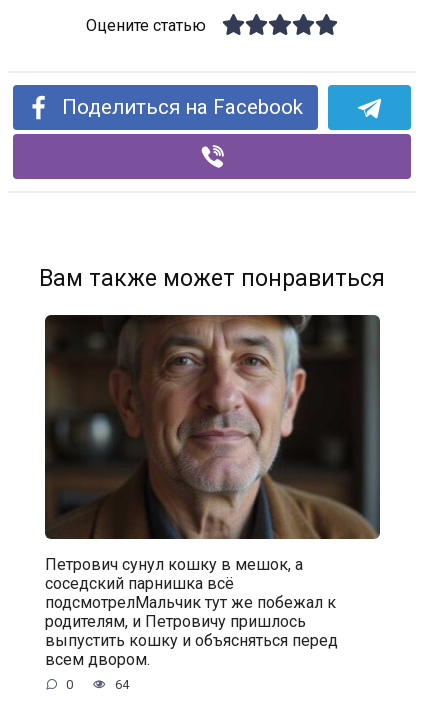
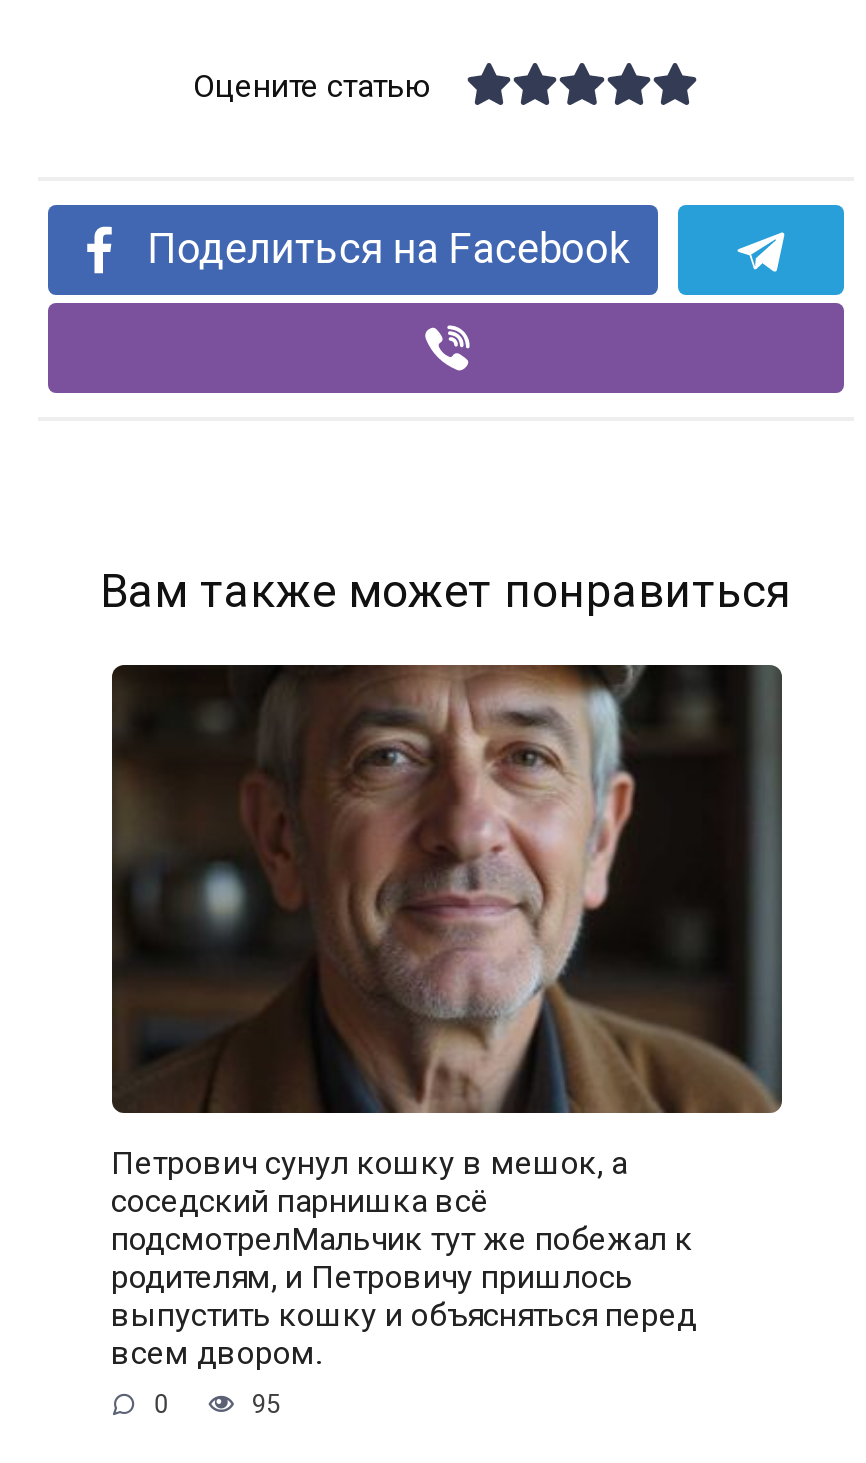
- 64
+ 95
